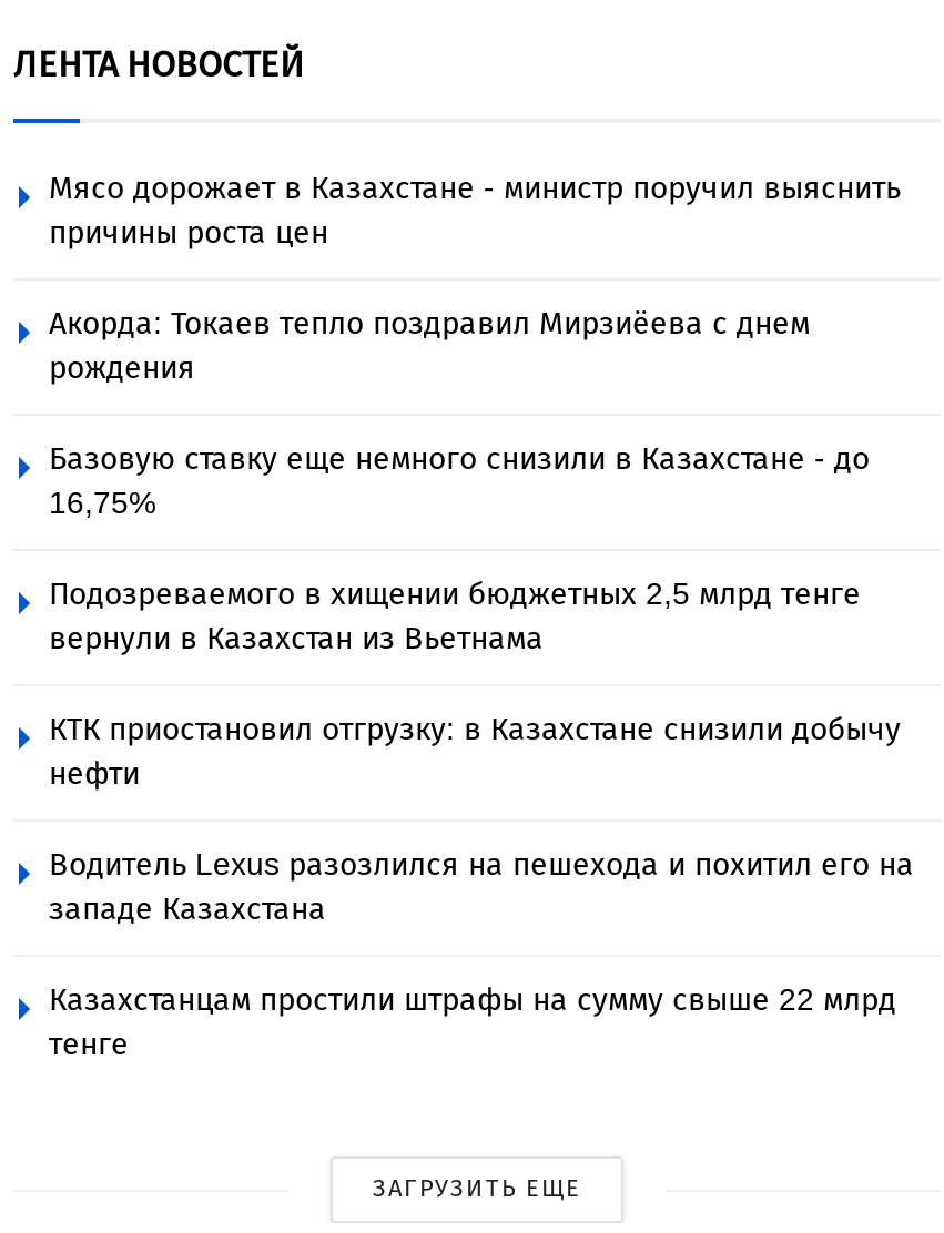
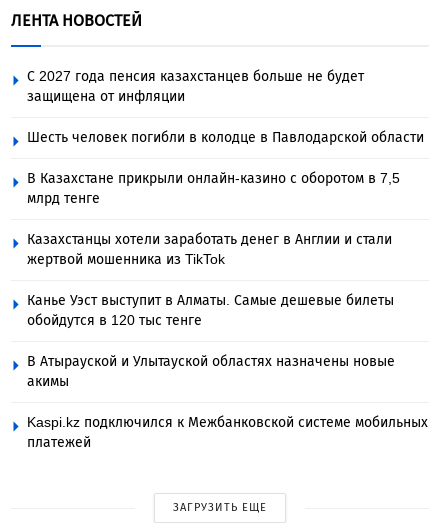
- Мясо дорожает в Казахстане - министр поручил выяснить
- причины роста цен
+ С 2027 года пенсия казахстанцев больше не будет
+ защищена от инфляции

- Акорда: Токаев тепло поздравил Мирзиёева с днем
- рождения
+ Шесть человек погибли в колодце в Павлодарской области

- Базовую ставку еще немного снизили в Казахстане - до
- 16,75%
+ В Казахстане прикрыли онлайн-казино с оборотом в 7,5
+ млрд тенге

- Подозреваемого в хищении бюджетных 2,5 млрд тенге
- вернули в Казахстан из Вьетнама
+ Казахстанцы хотели заработать денег в Англии и стали
+ жертвой мошенника из TikTok

- КТК приостановил отгрузку: в Казахстане снизили добычу
- нефти
+ Канье Уэст выступит в Алматы. Самые дешевые билеты
+ обойдутся в 120 тыс тенге

- Водитель Lexus разозлился на пешехода и похитил его на
- западе Казахстана
+ В Атырауской и Улытауской областях назначены новые
+ акимы

- Казахстанцам простили штрафы на сумму свыше 22 млрд
- тенге
+ Kaspi.kz подключился к Межбанковской системе мобильных
+ платежей
